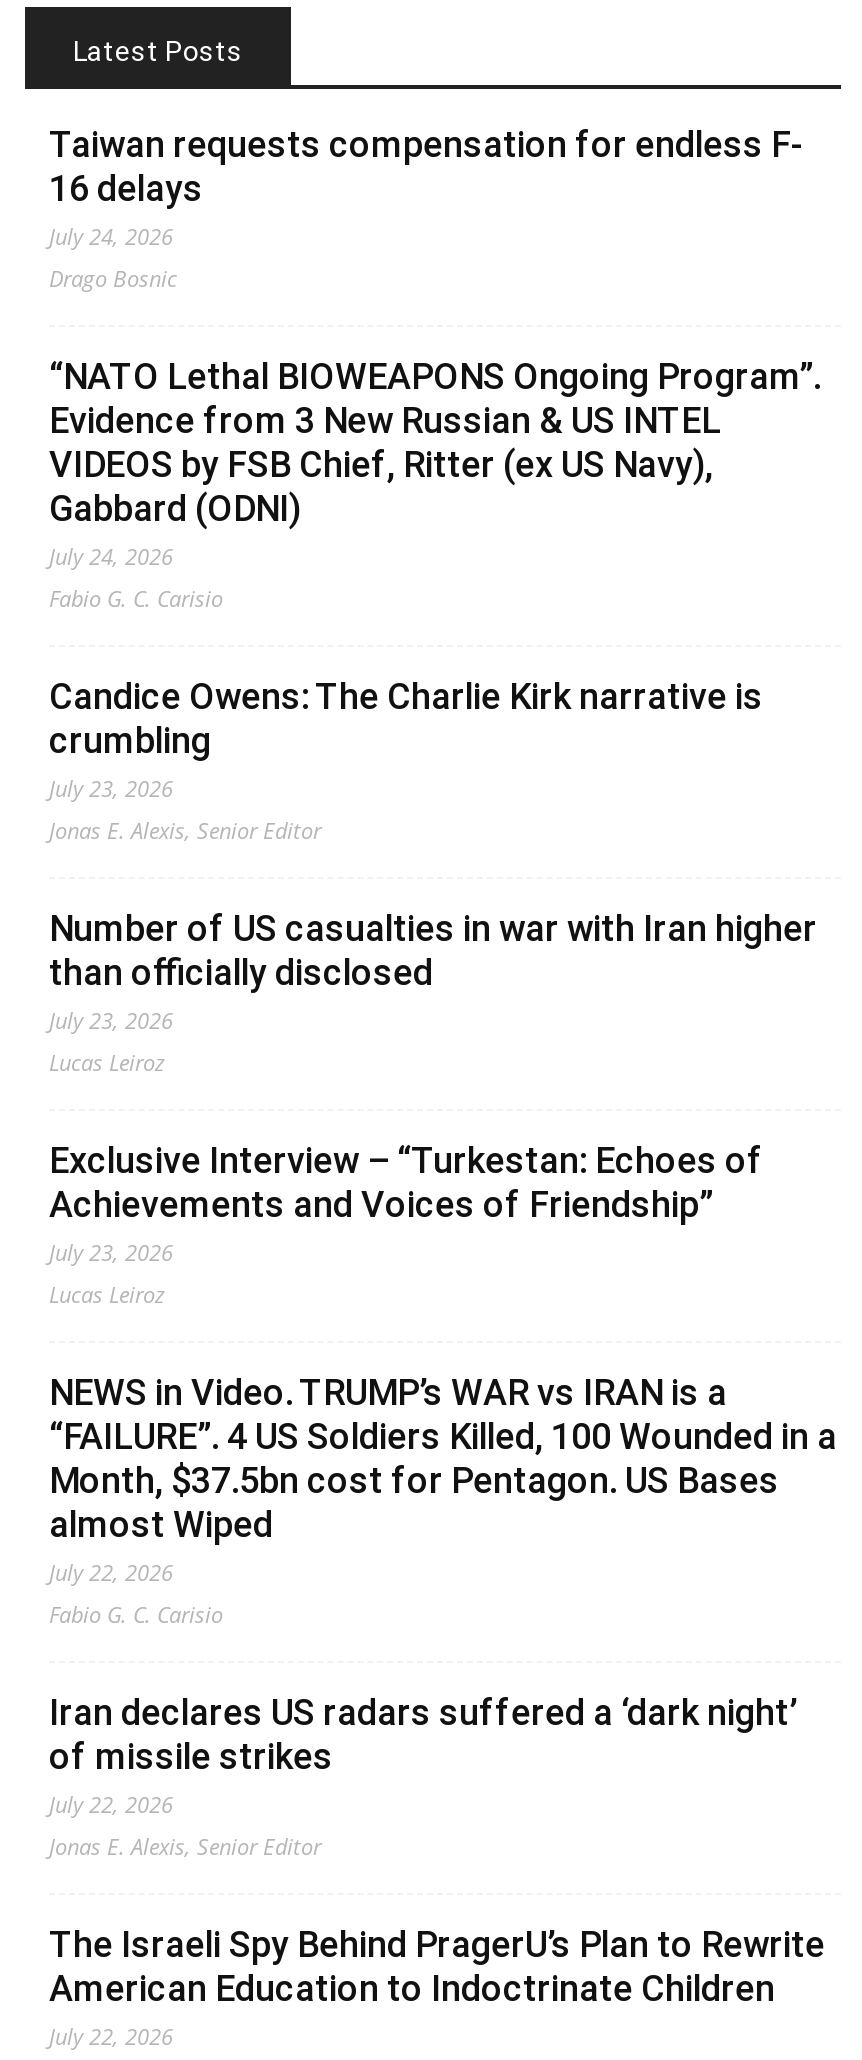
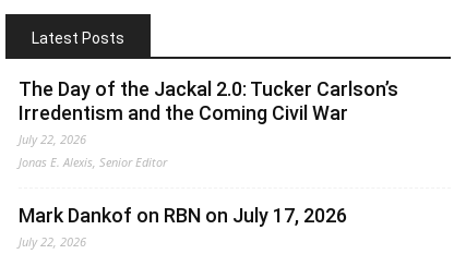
- Taiwan requests compensation for endless F-
- 16 delays
- July 24, 2026
- Drago Bosnic
- “NATO Lethal BIOWEAPONS Ongoing Program”.
- Evidence from 3 New Russian & US INTEL
- VIDEOS by FSB Chief, Ritter (ex US Navy),
- Gabbard (ODNI)
- July 24, 2026
- Fabio G. C. Carisio
- Candice Owens: The Charlie Kirk narrative is
- crumbling
- July 23, 2026
- Jonas E. Alexis, Senior Editor
- Number of US casualties in war with Iran higher
- than officially disclosed
- July 23, 2026
- Lucas Leiroz
- Exclusive Interview – “Turkestan: Echoes of
- Achievements and Voices of Friendship”
- July 23, 2026
- Lucas Leiroz
- NEWS in Video. TRUMP’s WAR vs IRAN is a
- “FAILURE”. 4 US Soldiers Killed, 100 Wounded in a
- Month, $37.5bn cost for Pentagon. US Bases
- almost Wiped
- July 22, 2026
- Fabio G. C. Carisio
- Iran declares US radars suffered a ‘dark night’
- of missile strikes
+ The Day of the Jackal 2.0: Tucker Carlson’s
+ Irredentism and the Coming Civil War

- The Israeli Spy Behind PragerU’s Plan to Rewrite
- American Education to Indoctrinate Children
+ Mark Dankof on RBN on July 17, 2026
